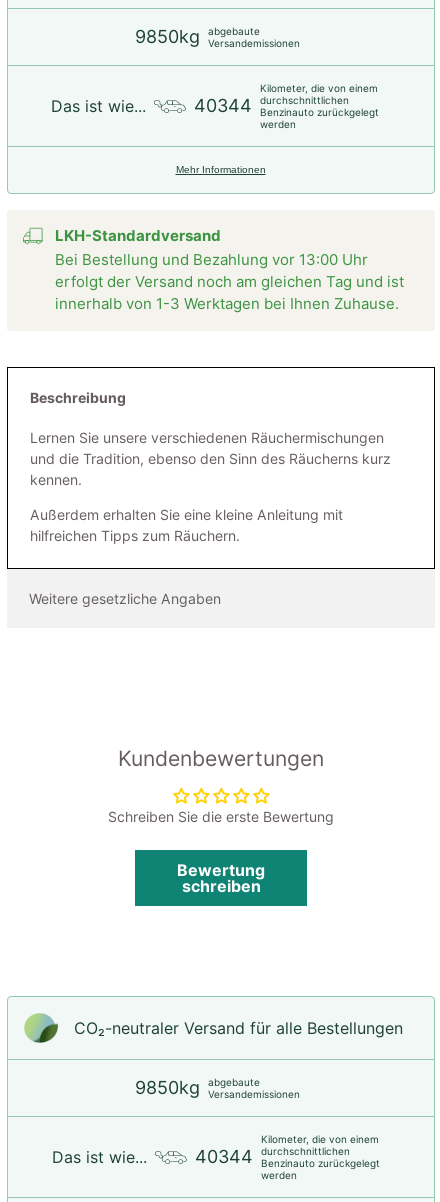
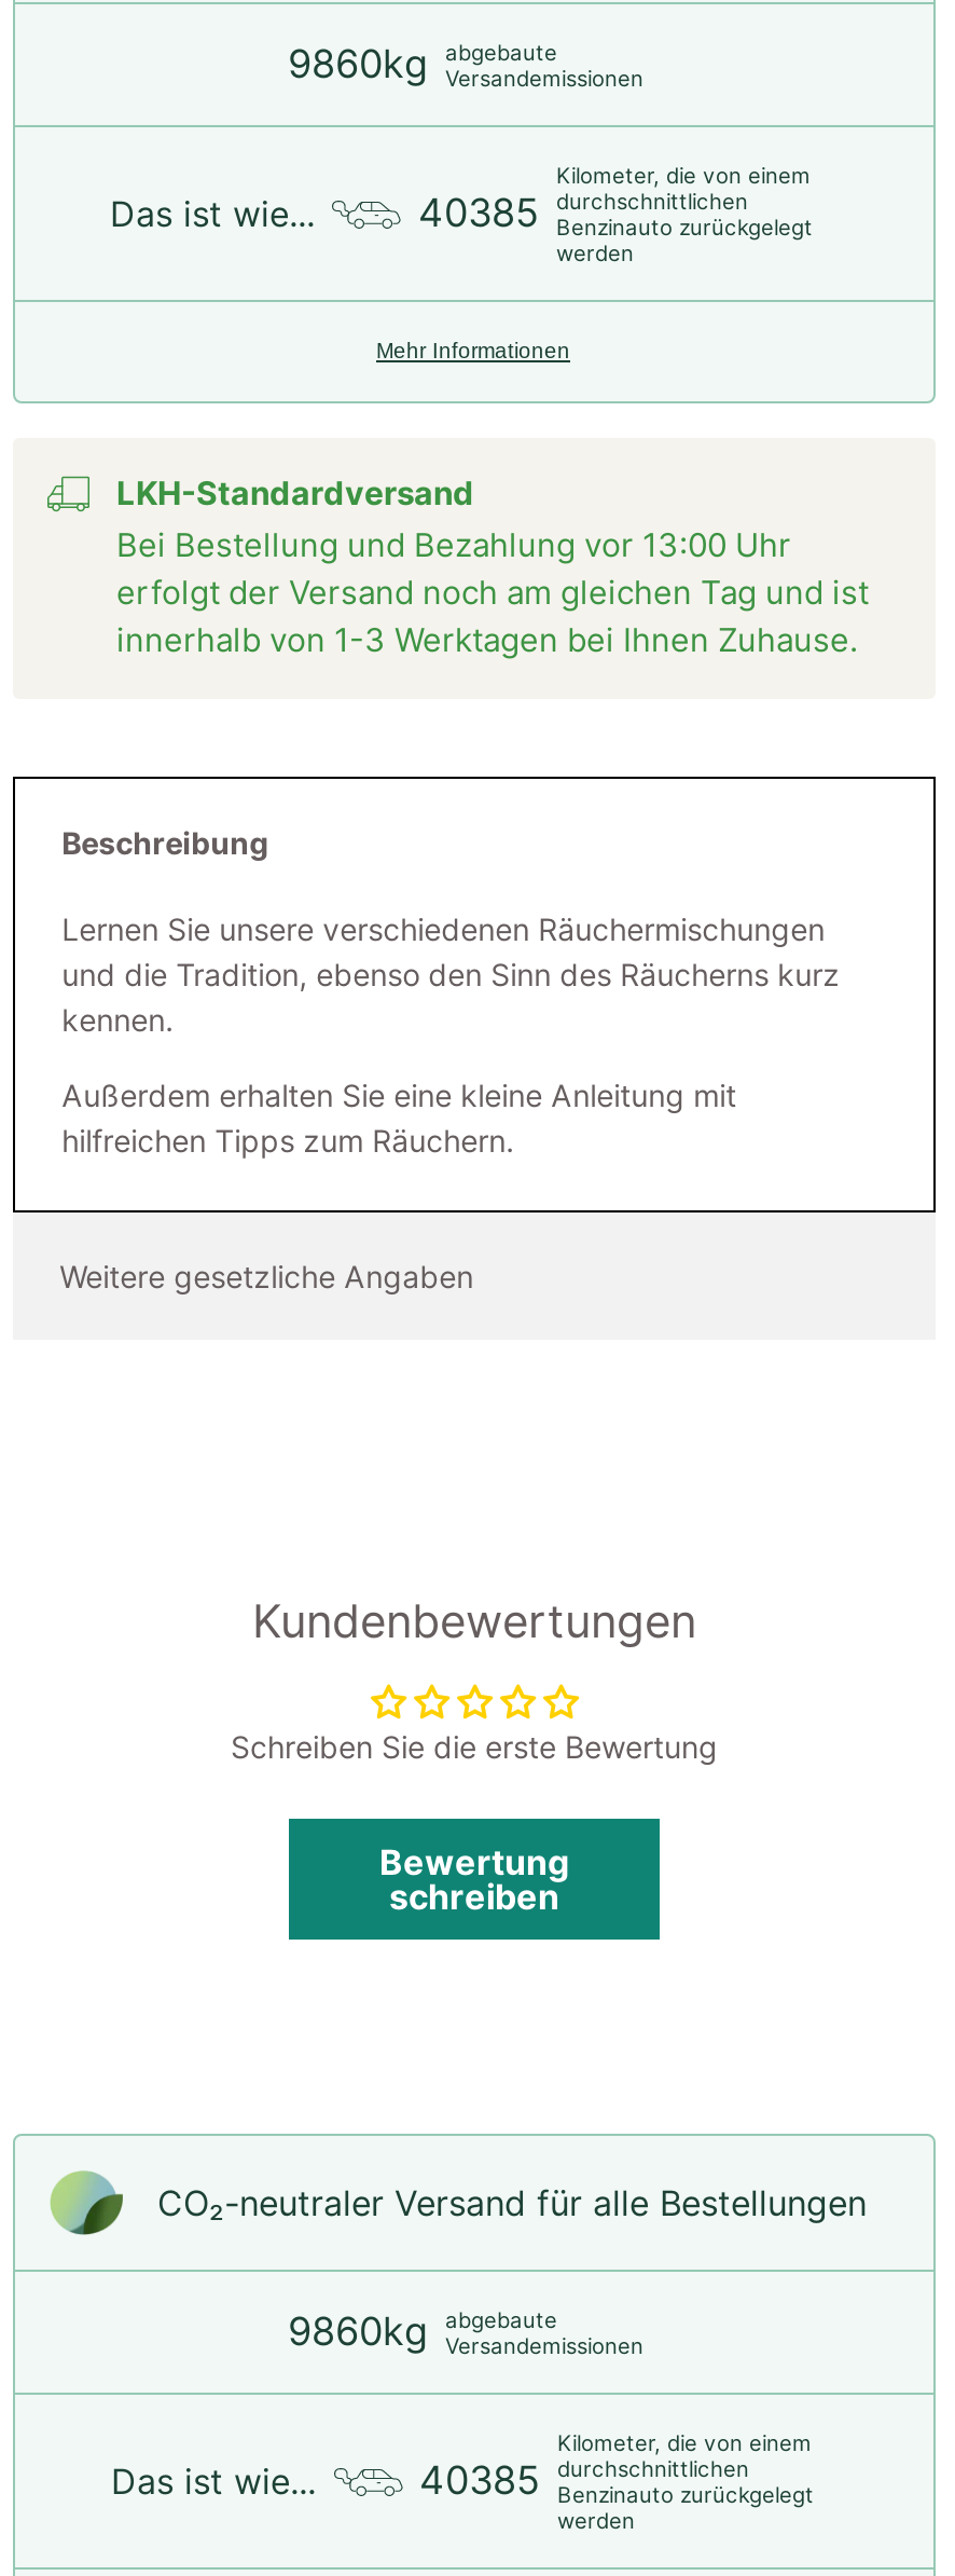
- 9850kg abgebaute Versandemissionen
+ 9860kg abgebaute Versandemissionen

- 40344 durchschnittlichen Benzinauto zurückgelegt
+ 40385 durchschnittlichen Benzinauto zurückgelegt

- 9850kg abgebaute Versandemissionen
+ 9860kg abgebaute Versandemissionen

- 40344 durchschnittlichen Benzinauto zurückgelegt
+ 40385 durchschnittlichen Benzinauto zurückgelegt
